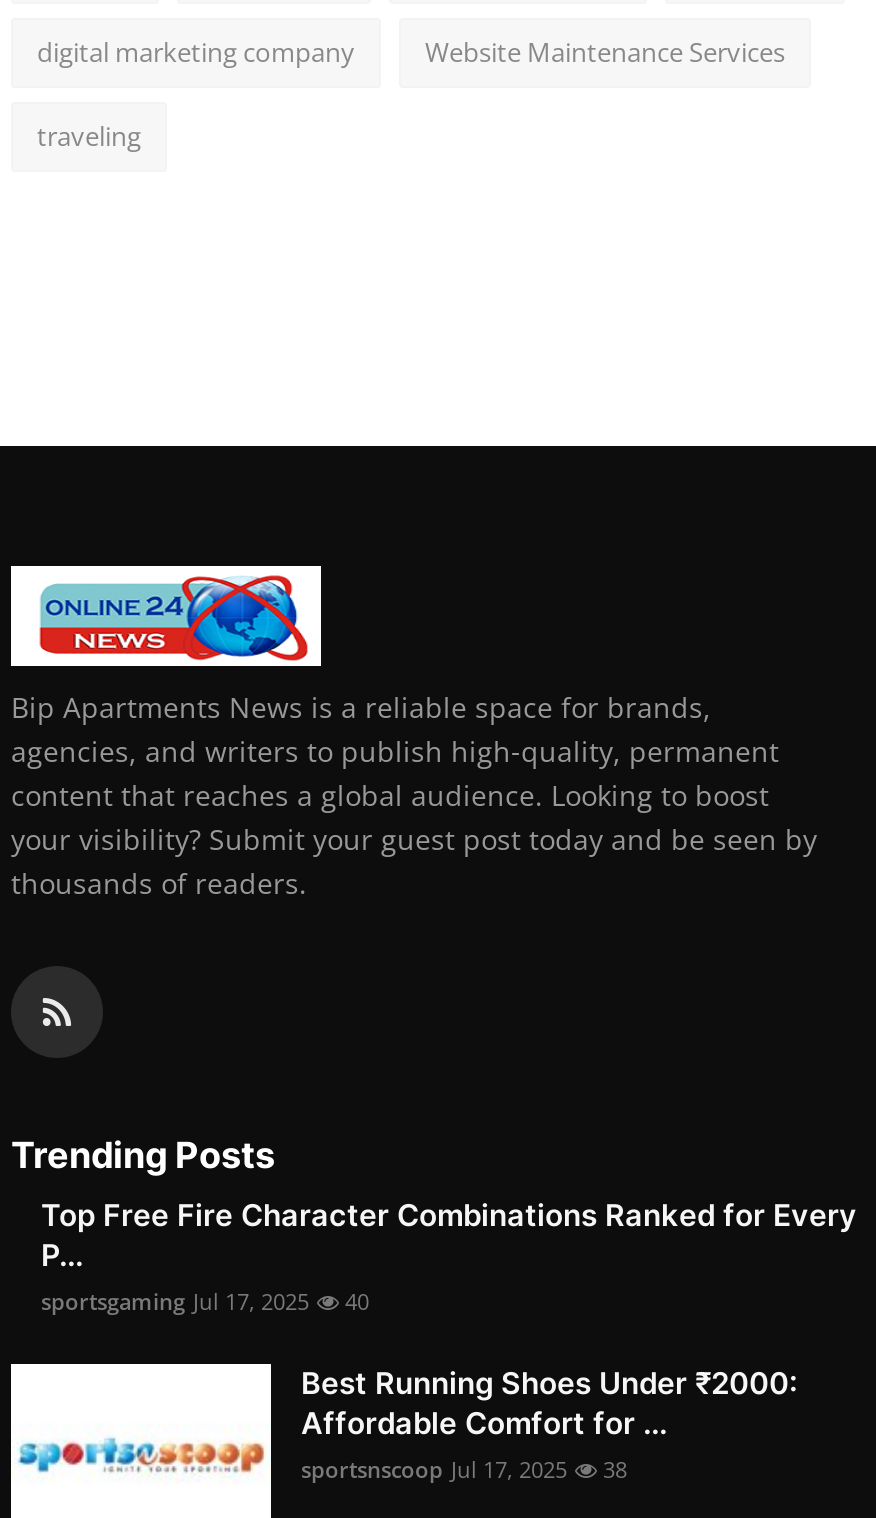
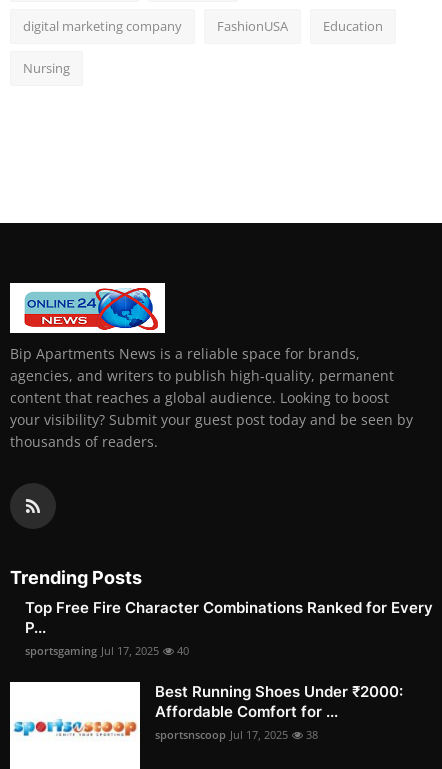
- Website Maintenance Services
+ FashionUSA
+ Education

- traveling
+ Nursing
